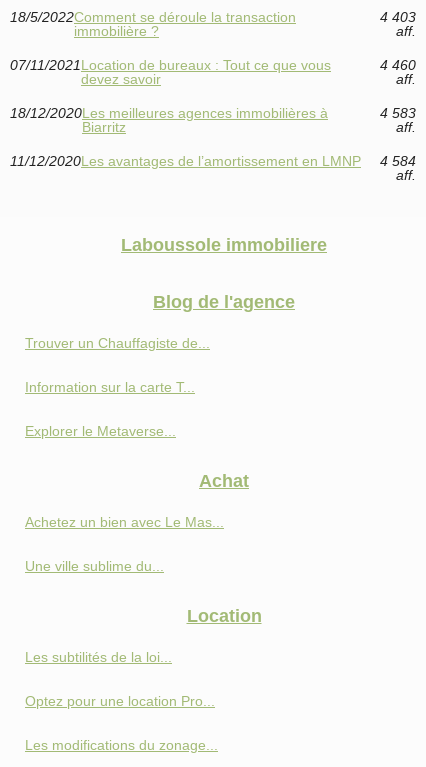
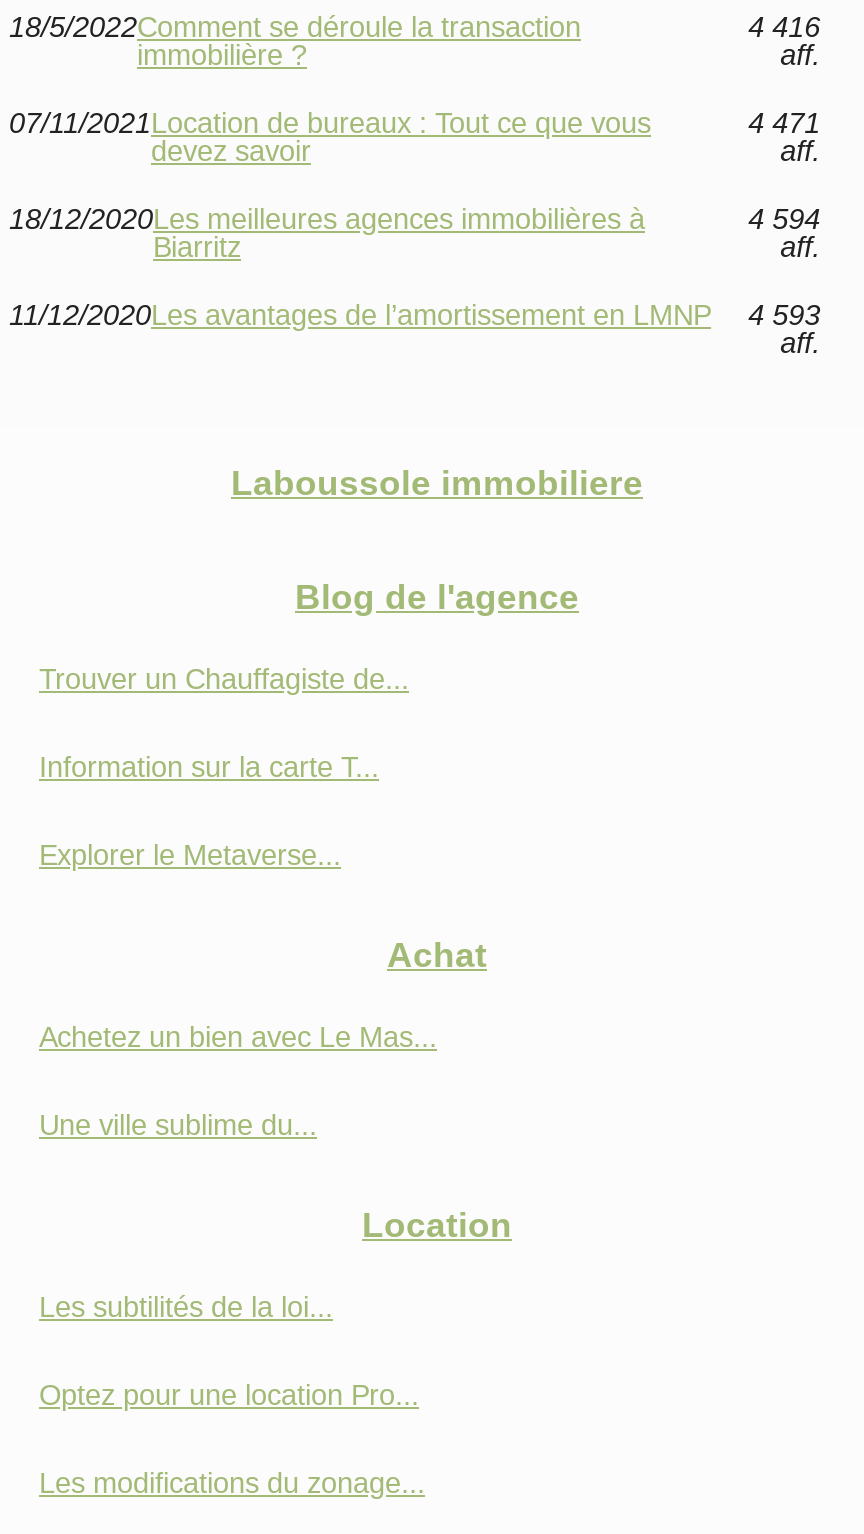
- 4 403
+ 4 416

- 4 460
+ 4 471

- 4 583
+ 4 594

- 11/12/2020Les avantages de l’amortissement en LMNP 4 584
+ 11/12/2020Les avantages de l’amortissement en LMNP 4 593
